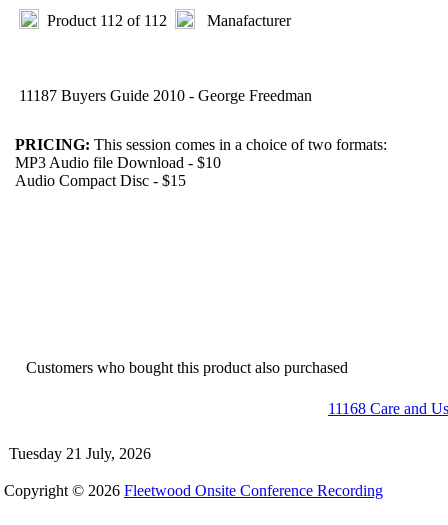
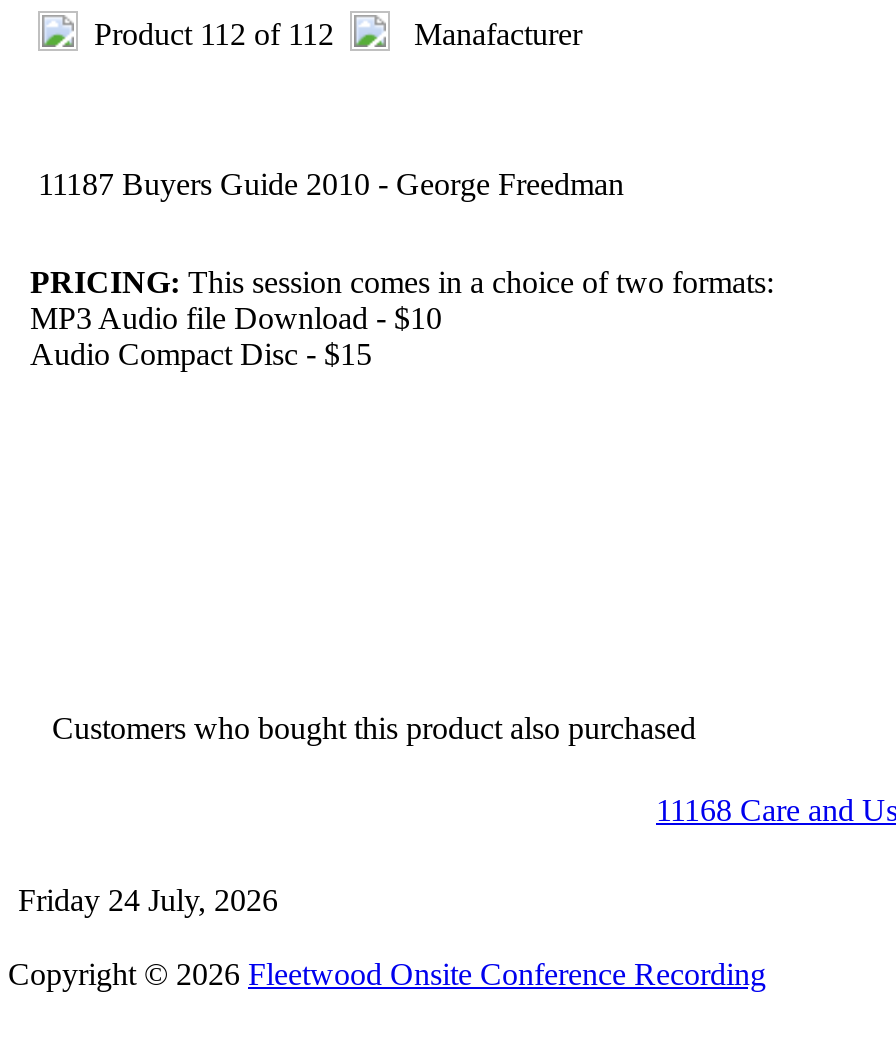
- Tuesday 21 July, 2026
+ Friday 24 July, 2026
